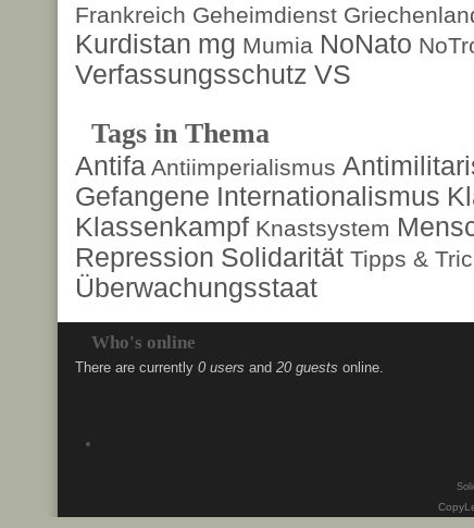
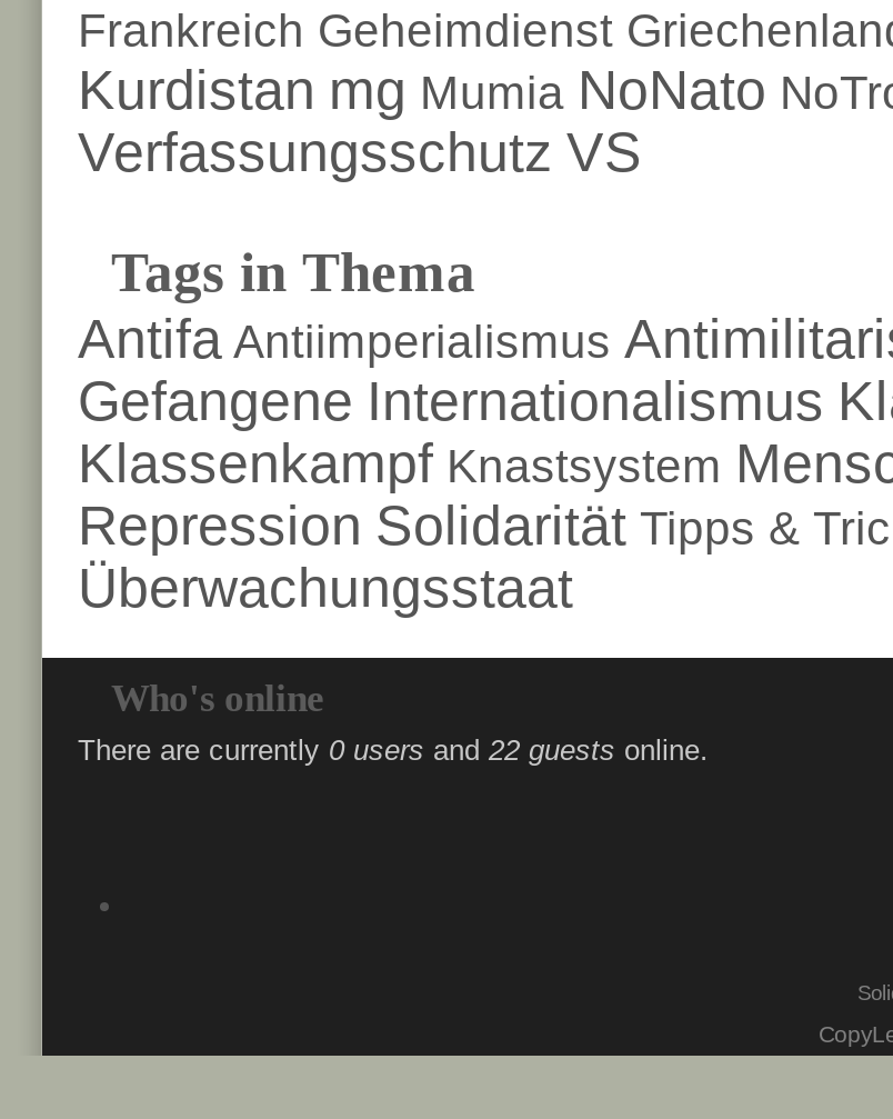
- There are currently 0 users and 20 guests online.
+ There are currently 0 users and 22 guests online.
